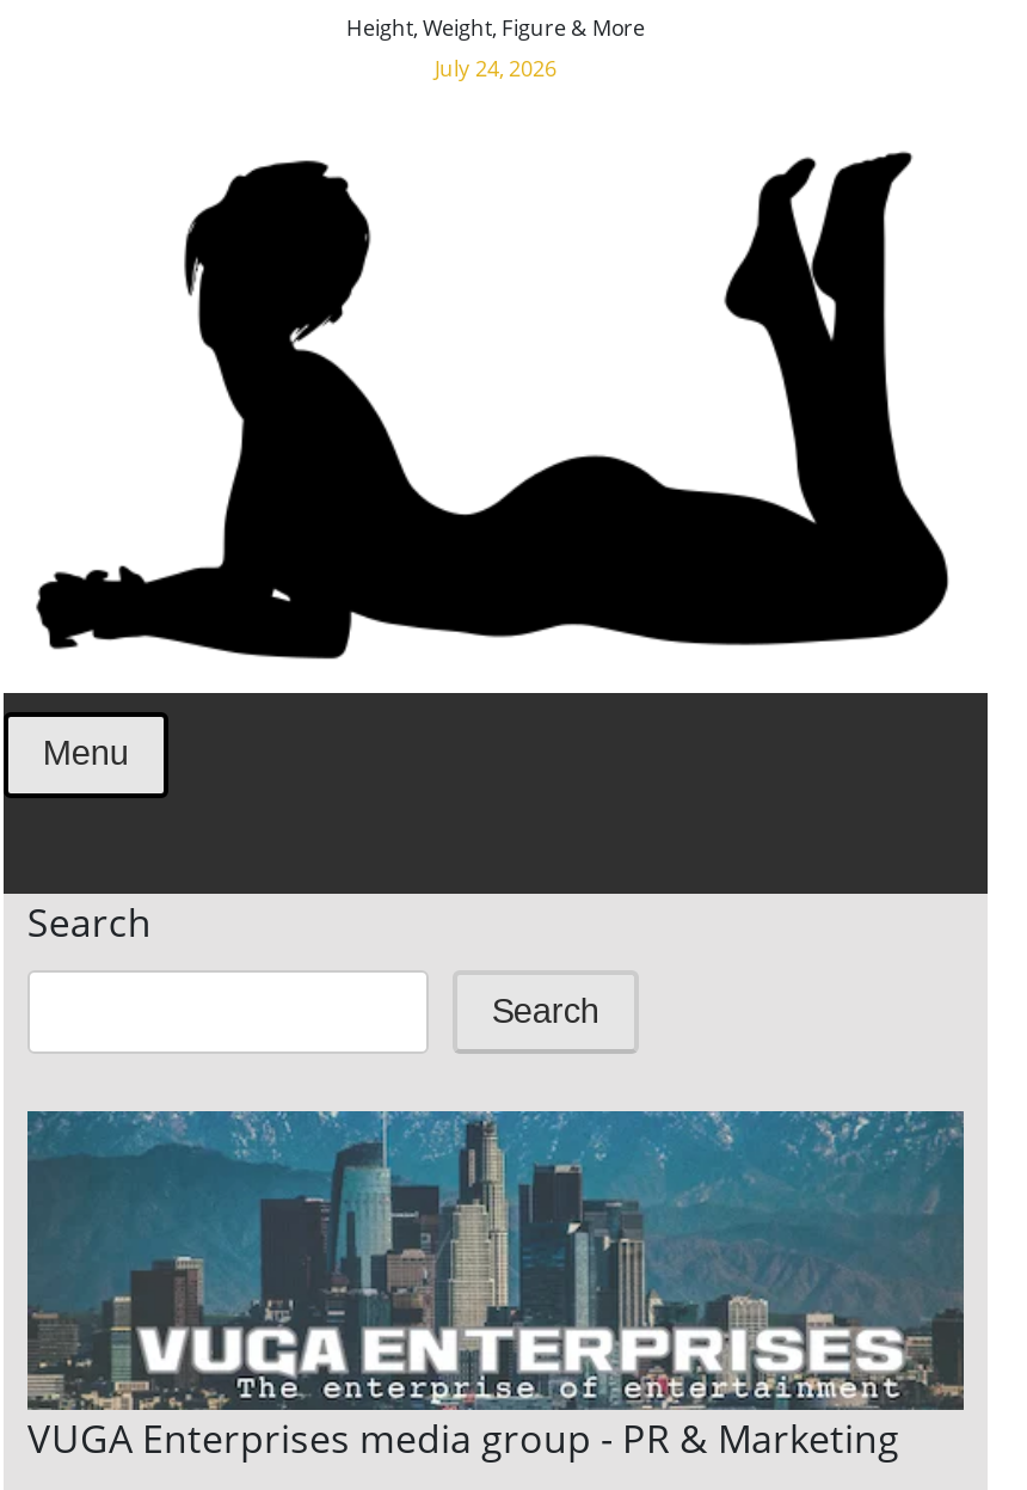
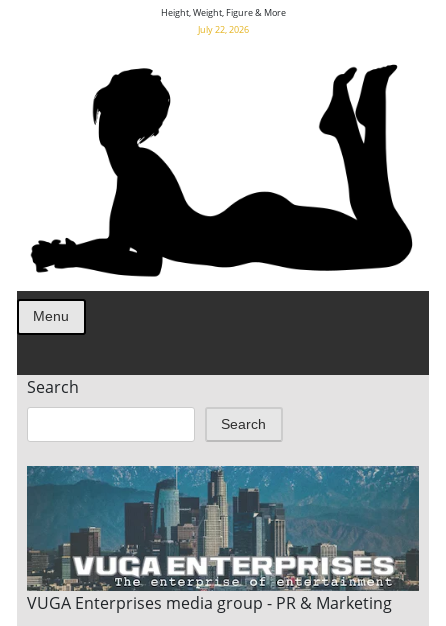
- July 24, 2026
+ July 22, 2026
